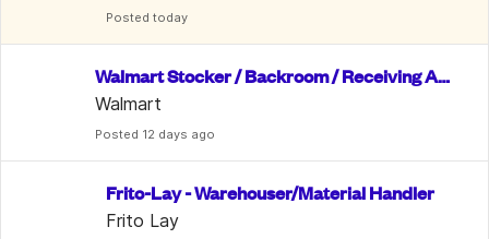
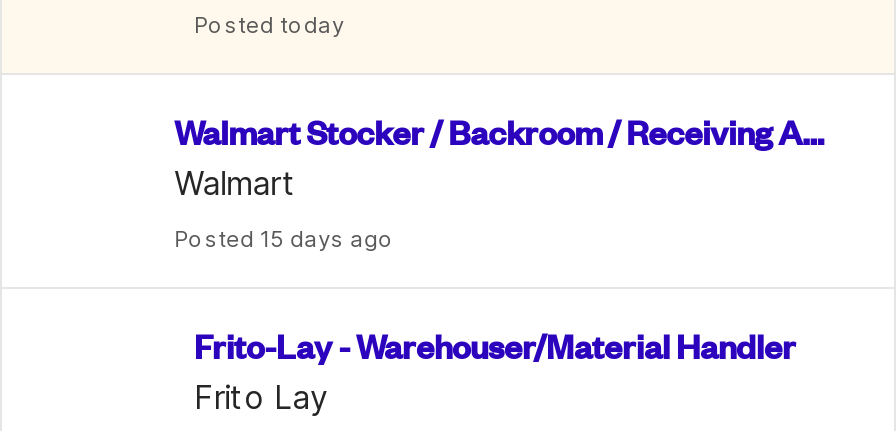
- Posted 12 days ago
+ Posted 15 days ago
